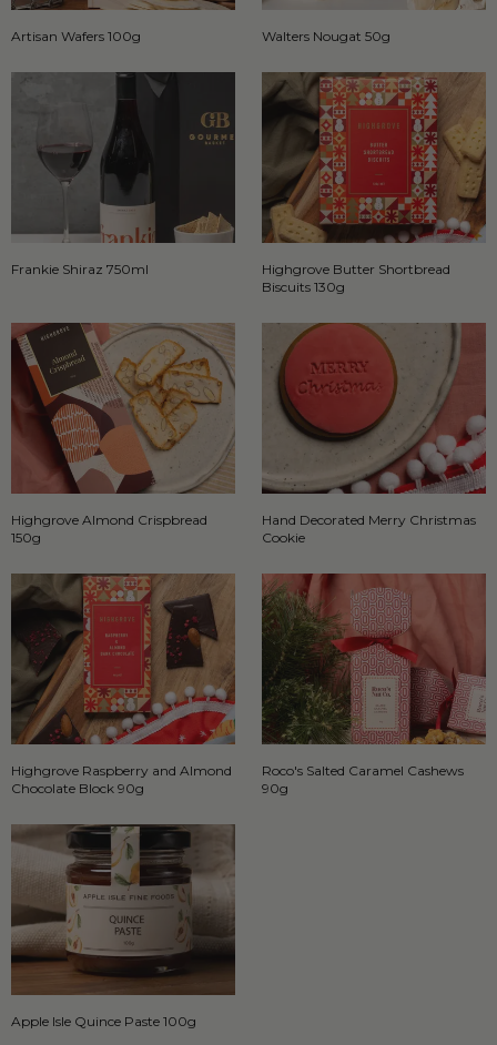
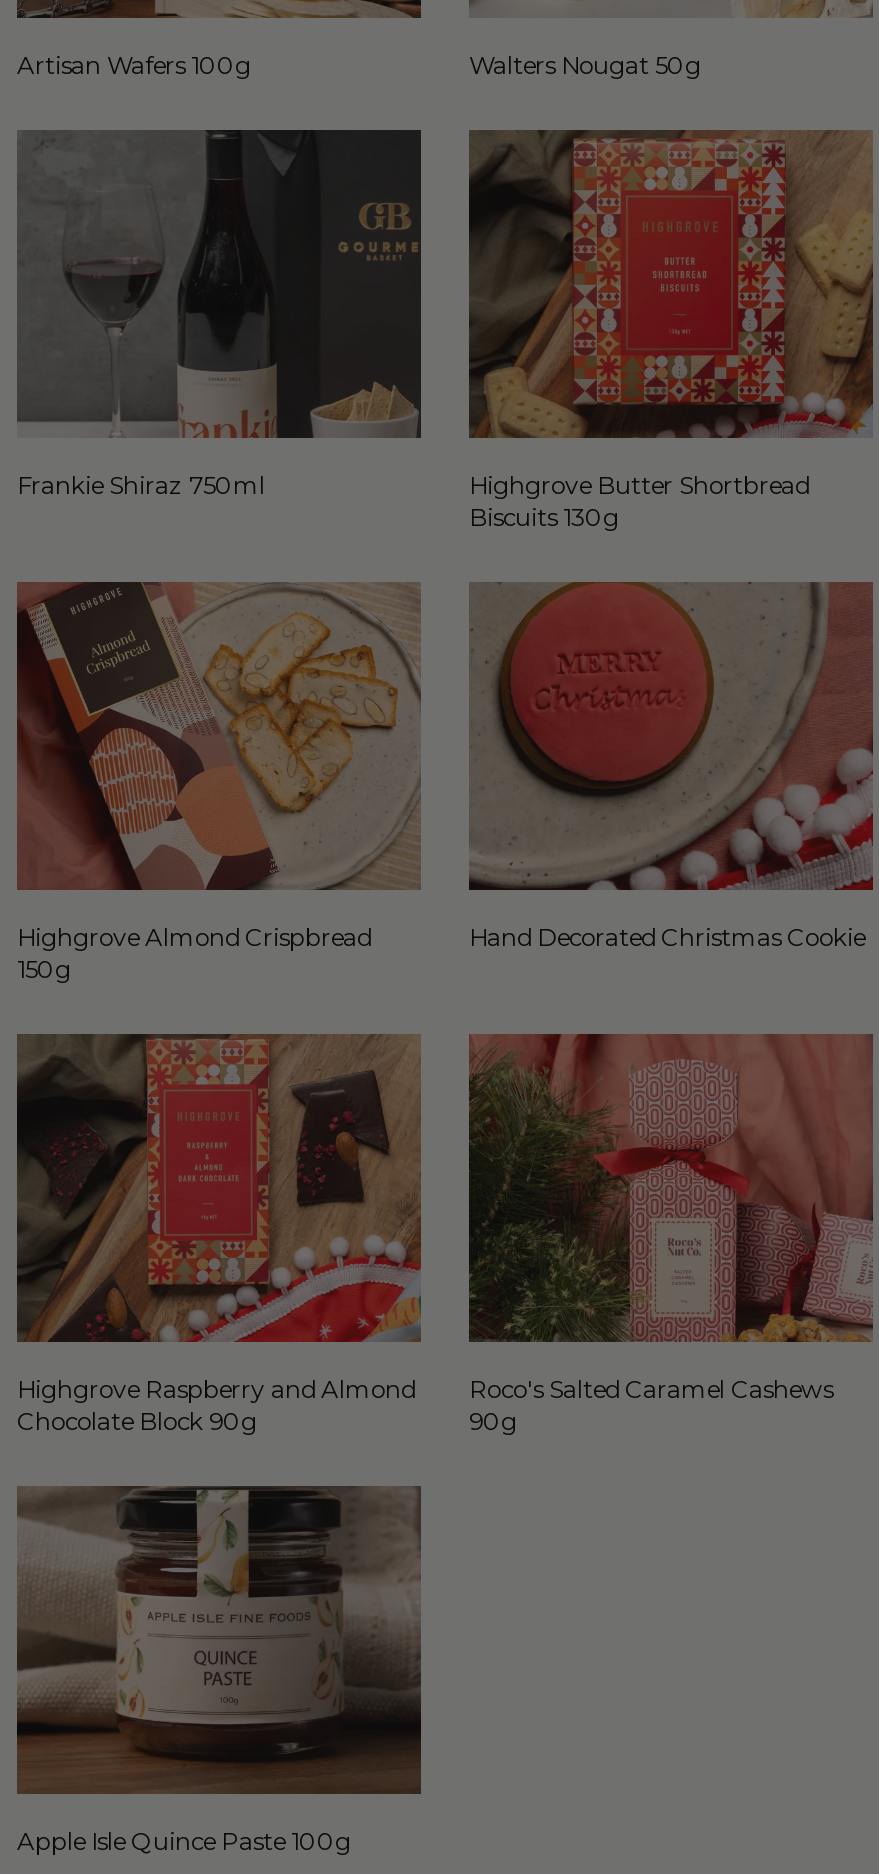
- Hand Decorated Merry Christmas
- Cookie
+ Hand Decorated Christmas Cookie
